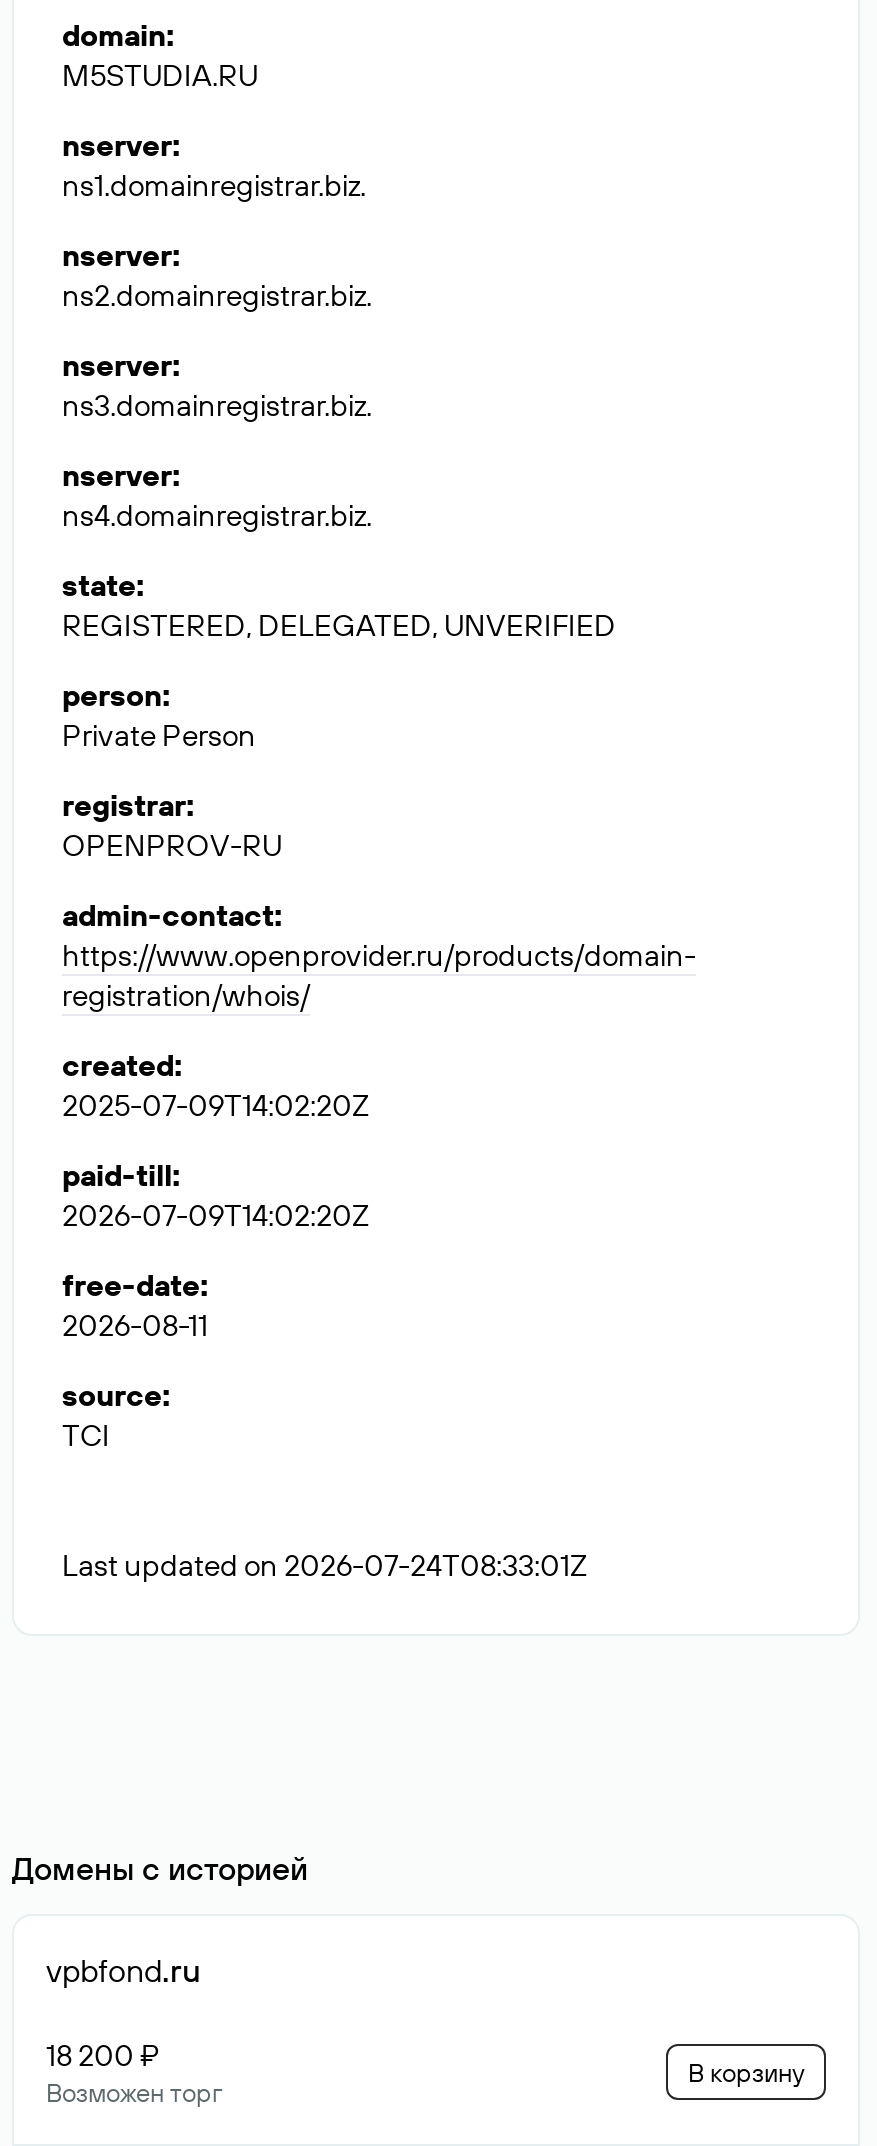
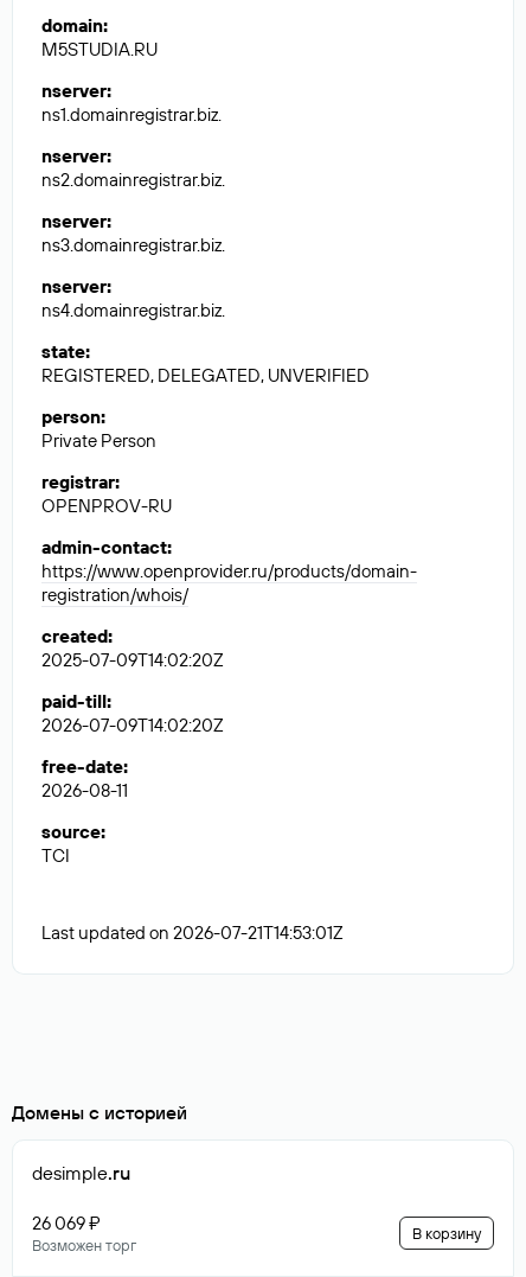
- Last updated on 2026-07-24T08:33:01Z
+ Last updated on 2026-07-21T14:53:01Z

- vpbfond.ru
+ desimple.ru

- 18 200 ₽
+ 26 069 ₽
